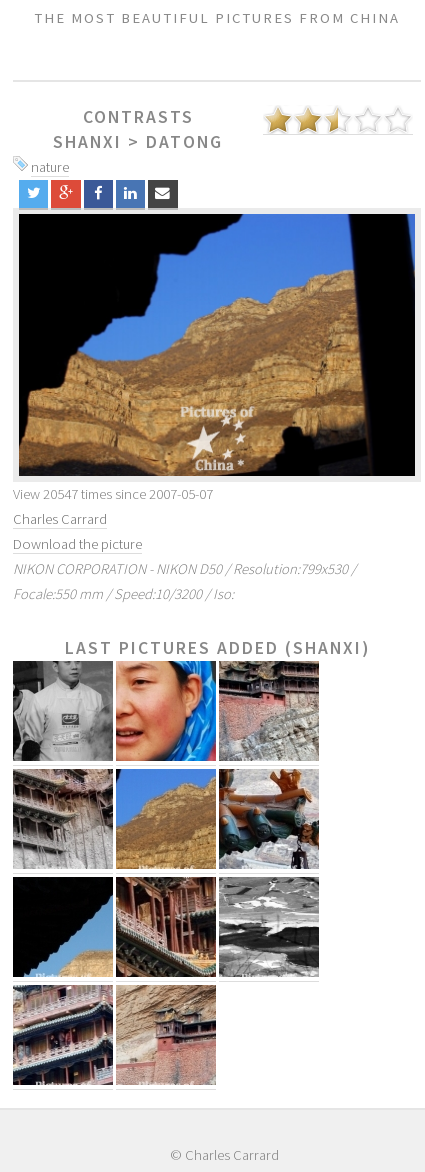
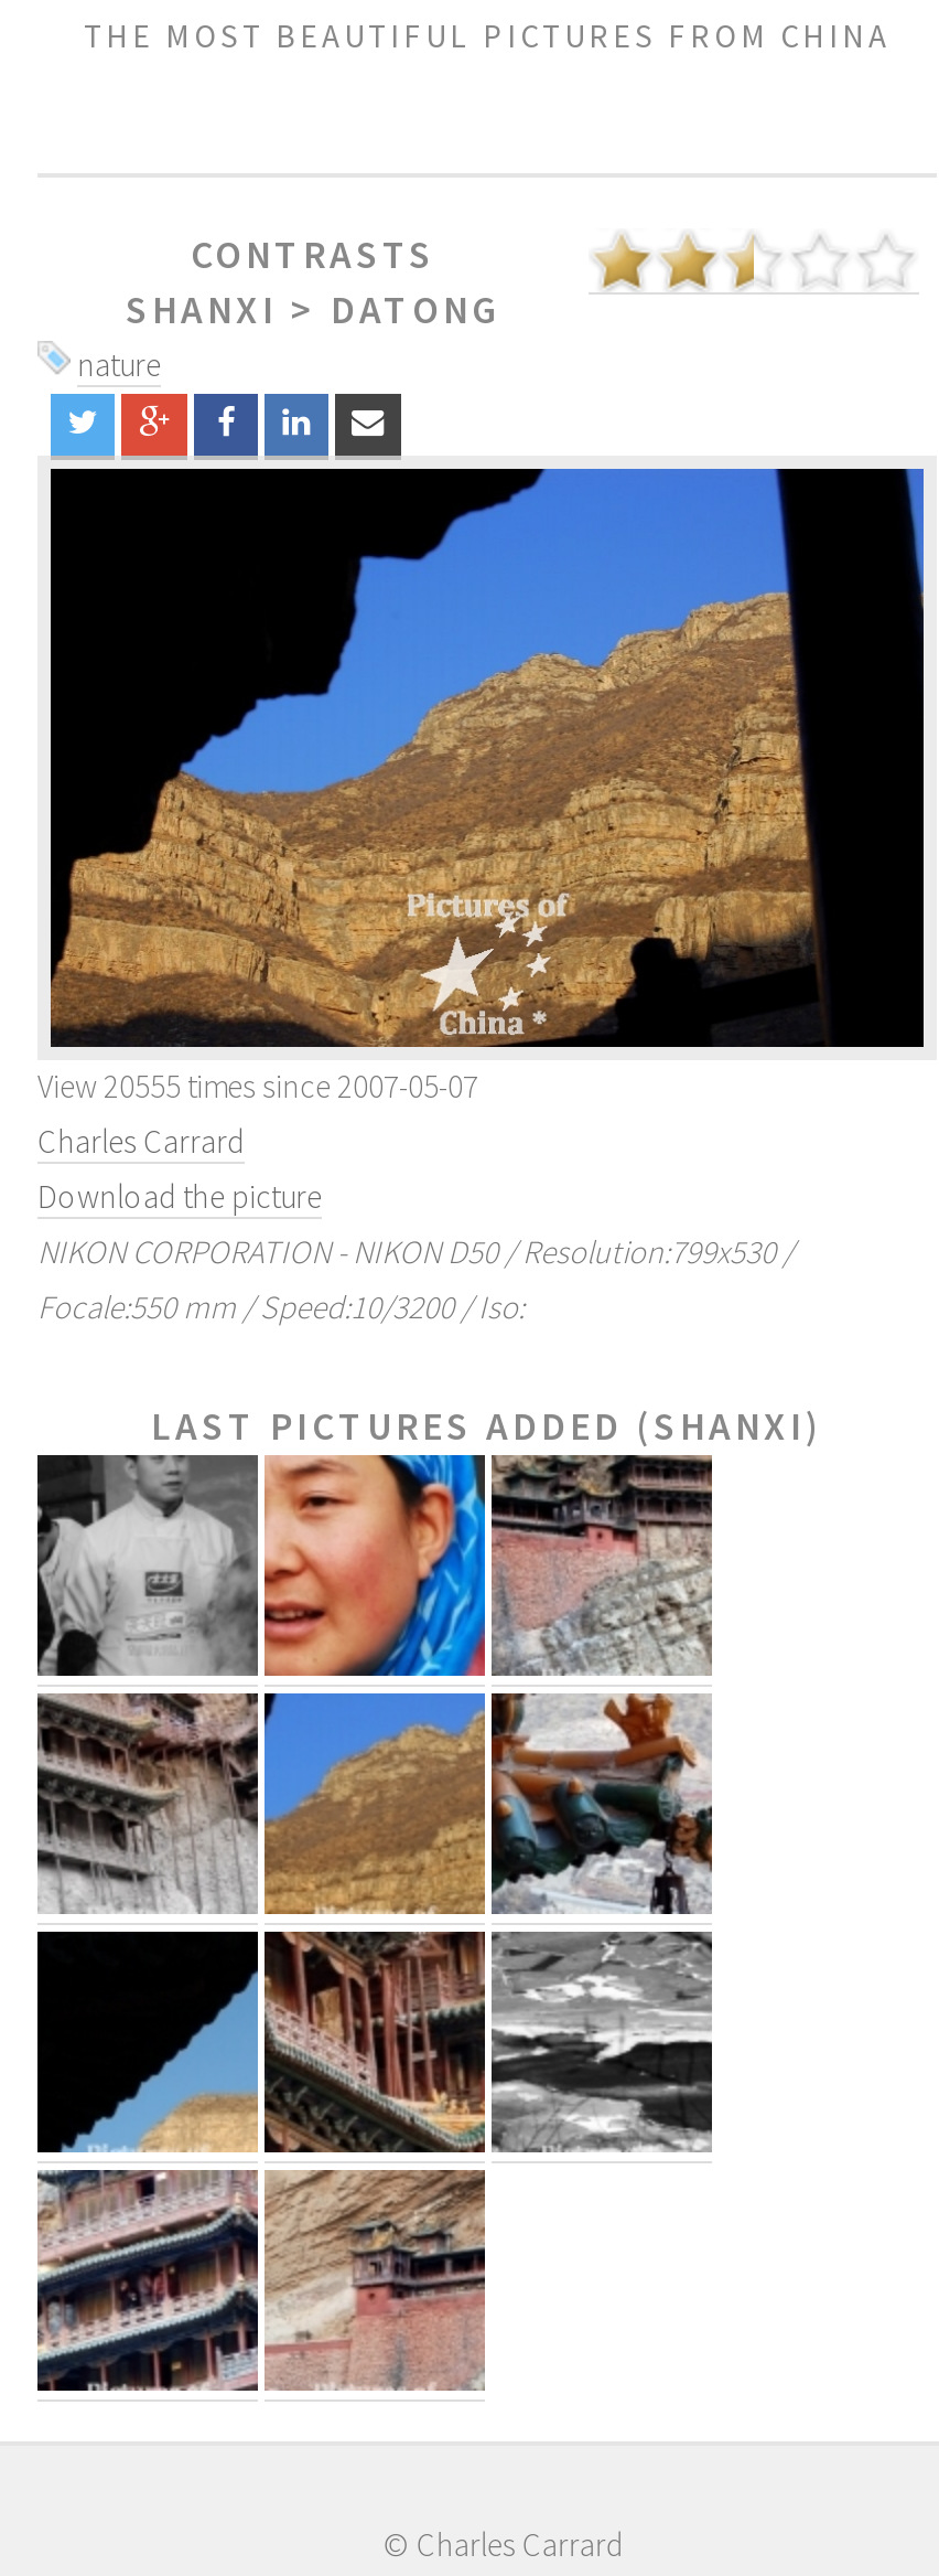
- View 20547 times since 2007-05-07
+ View 20555 times since 2007-05-07
